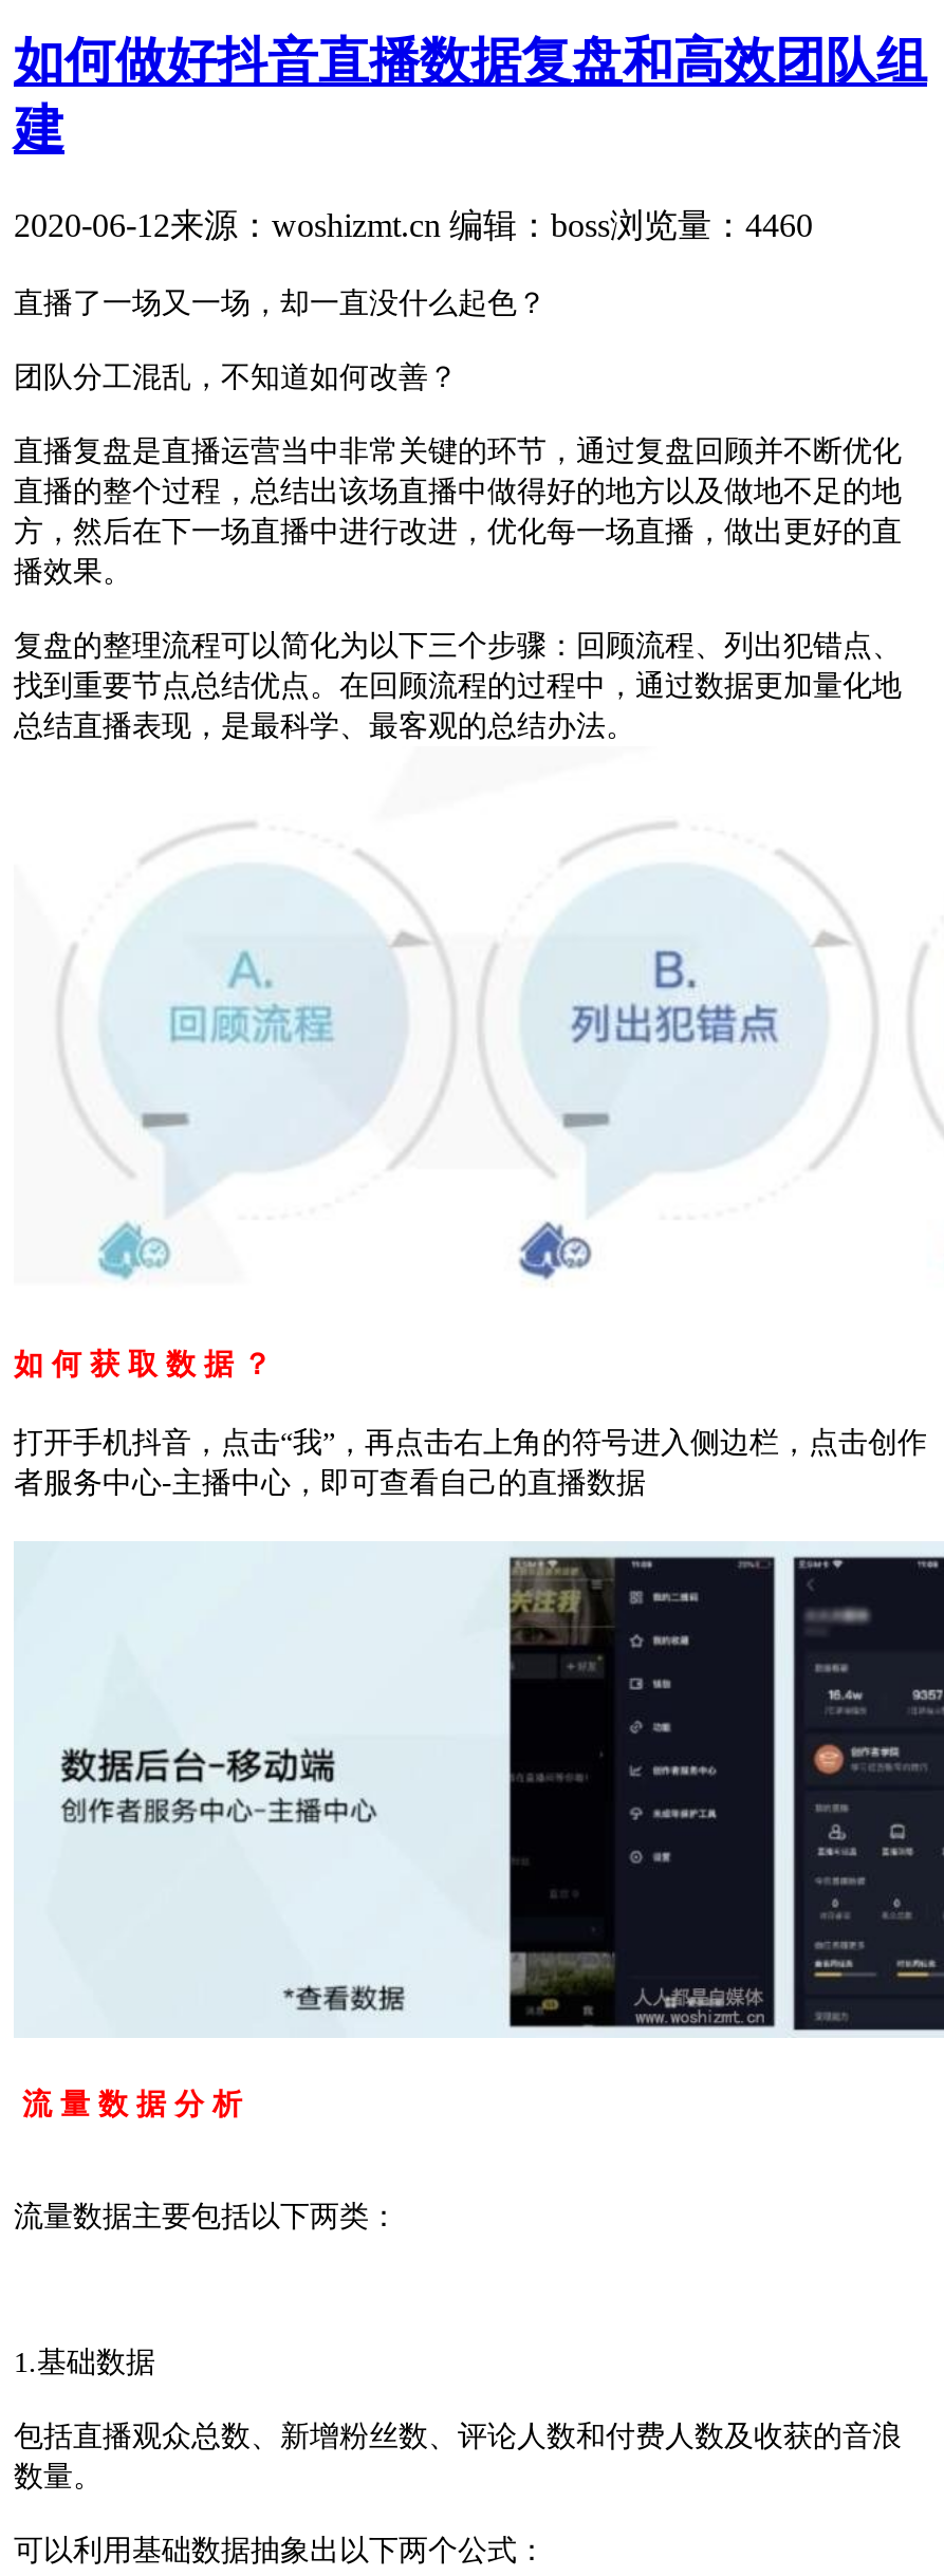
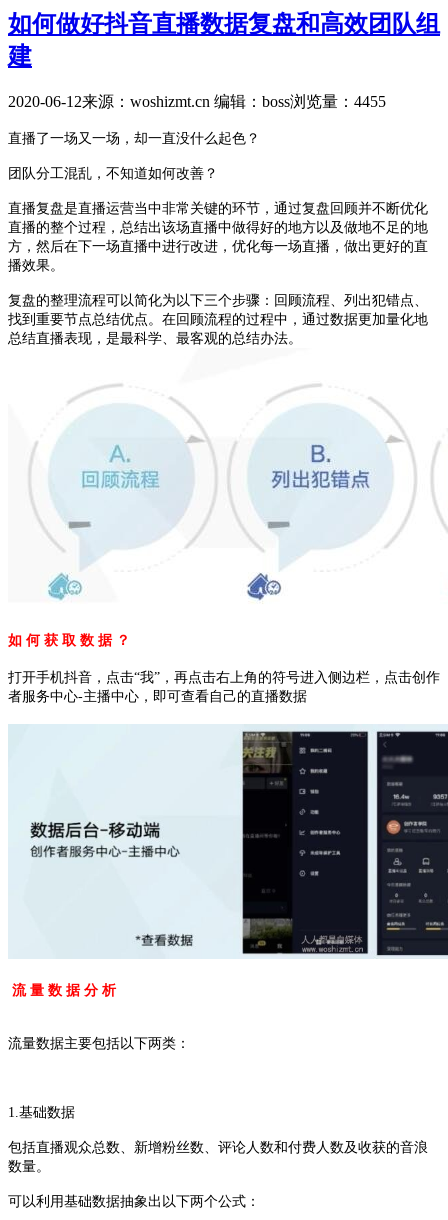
- 2020-06-12来源：woshizmt.cn 编辑：boss浏览量：4460
+ 2020-06-12来源：woshizmt.cn 编辑：boss浏览量：4455
